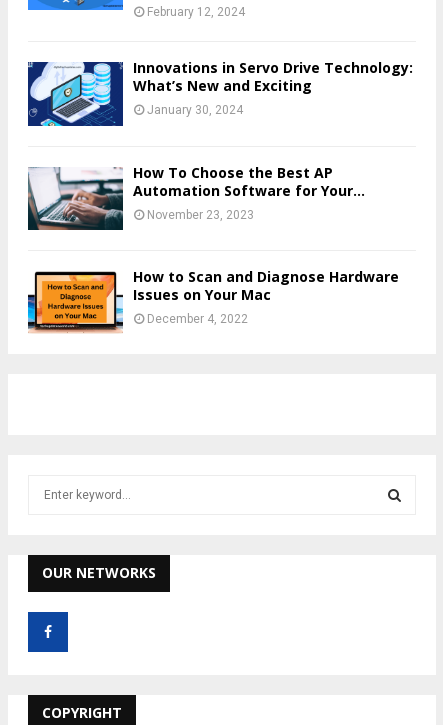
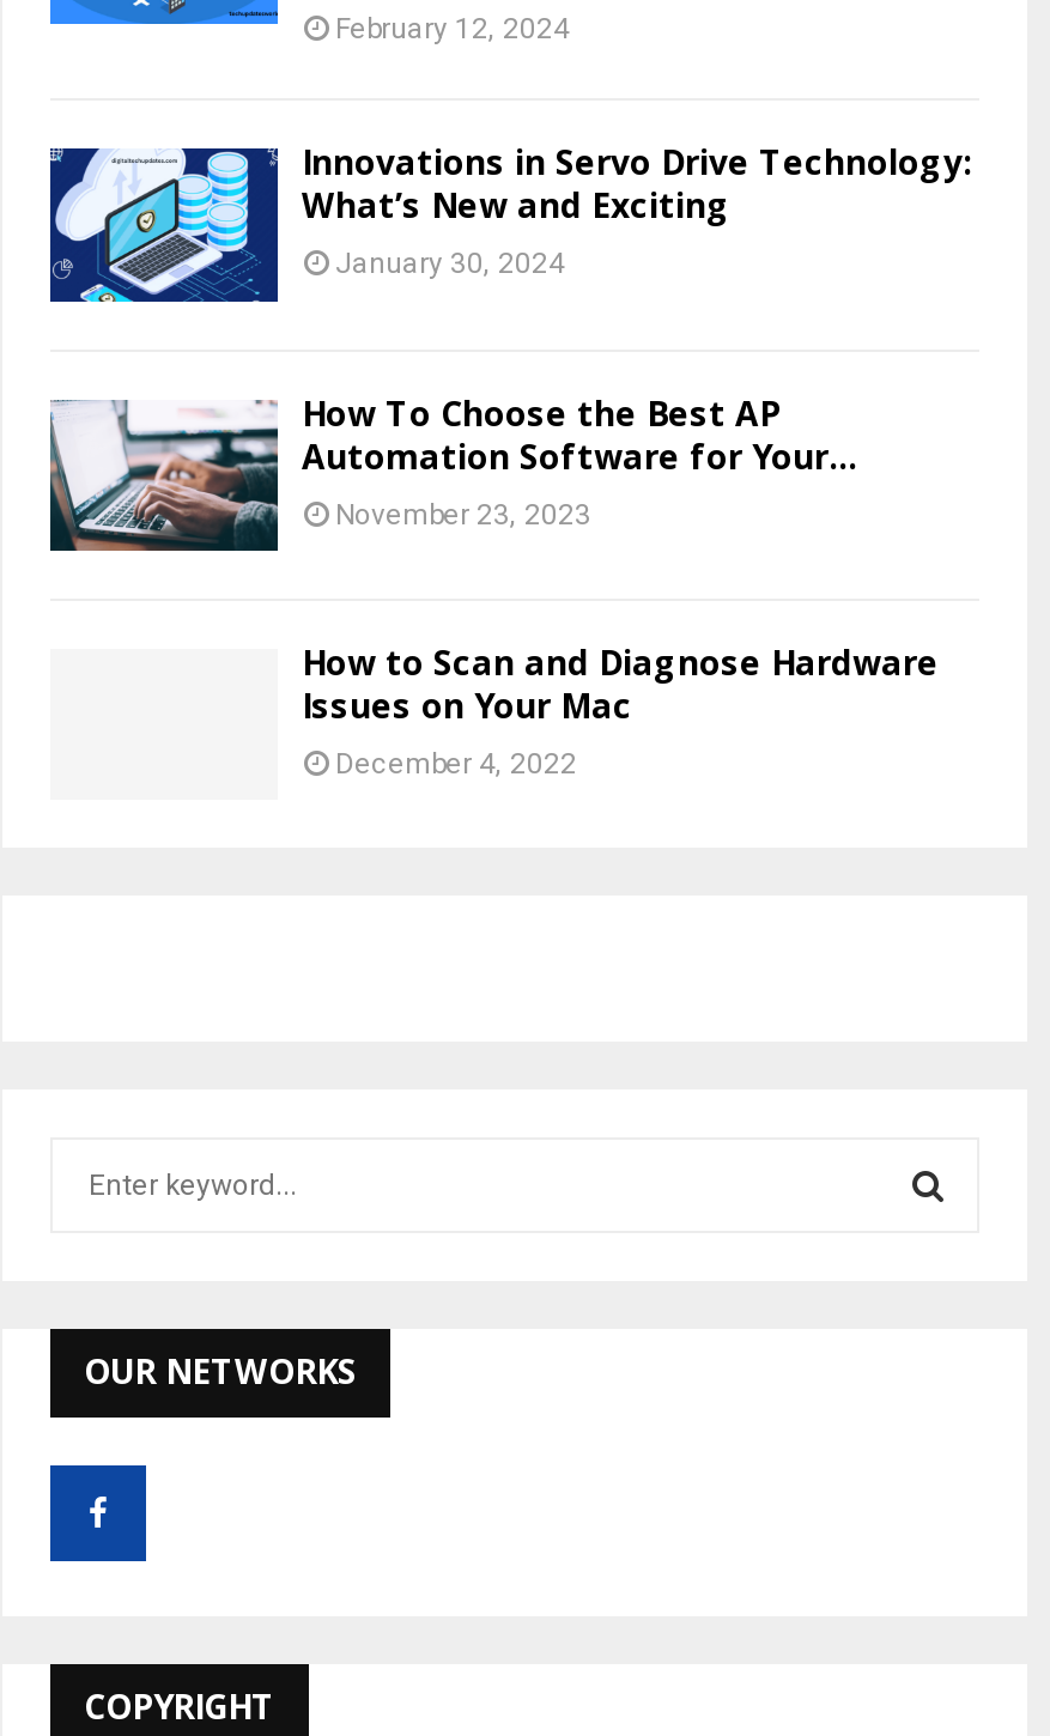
- [image]
